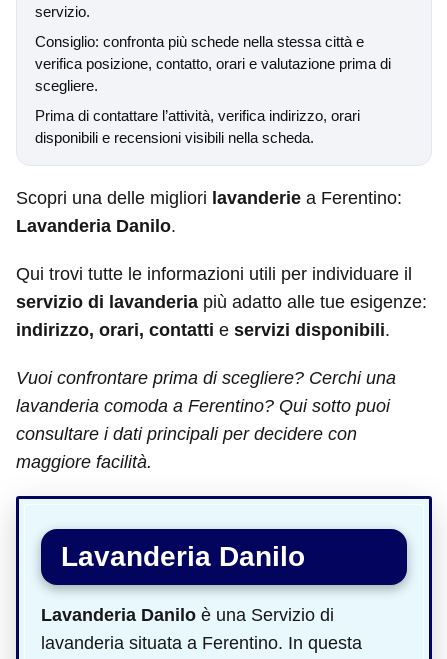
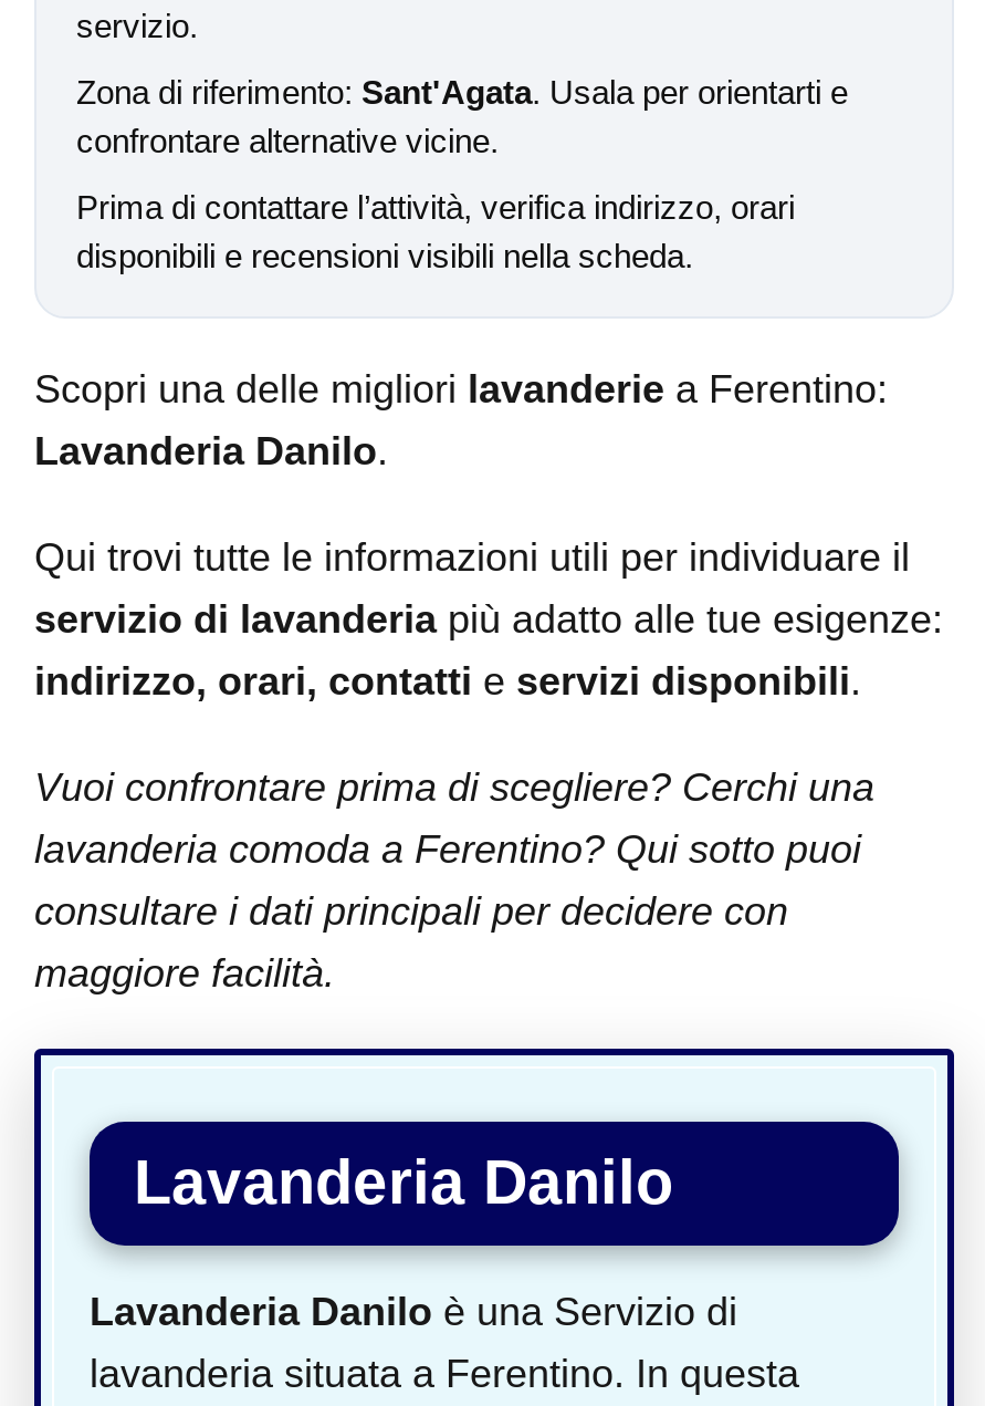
- Consiglio: confronta più schede nella stessa città e
- verifica posizione, contatto, orari e valutazione prima di
- scegliere.
+ Zona di riferimento: Sant'Agata. Usala per orientarti e
+ confrontare alternative vicine.
